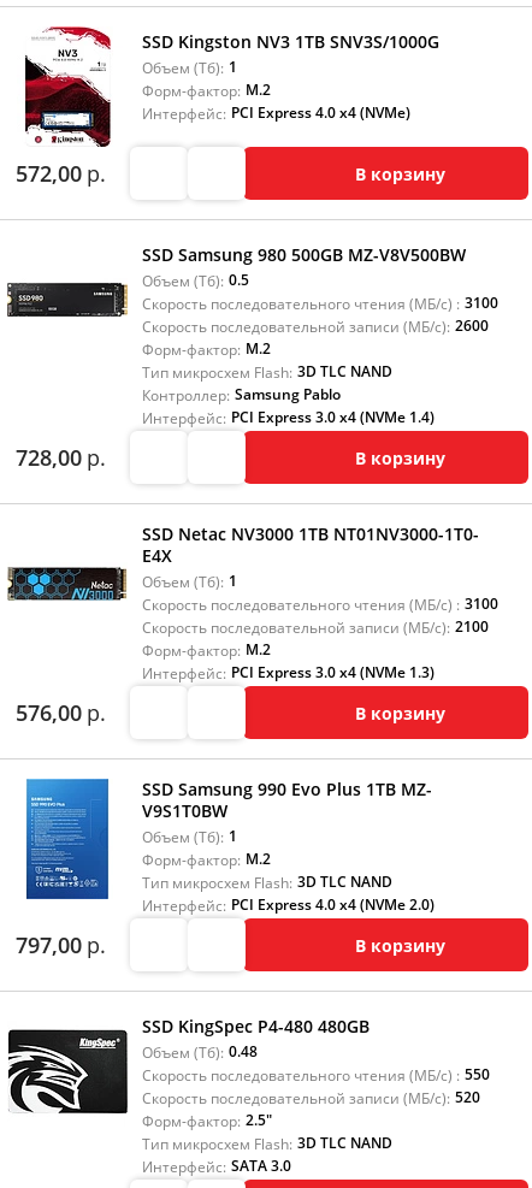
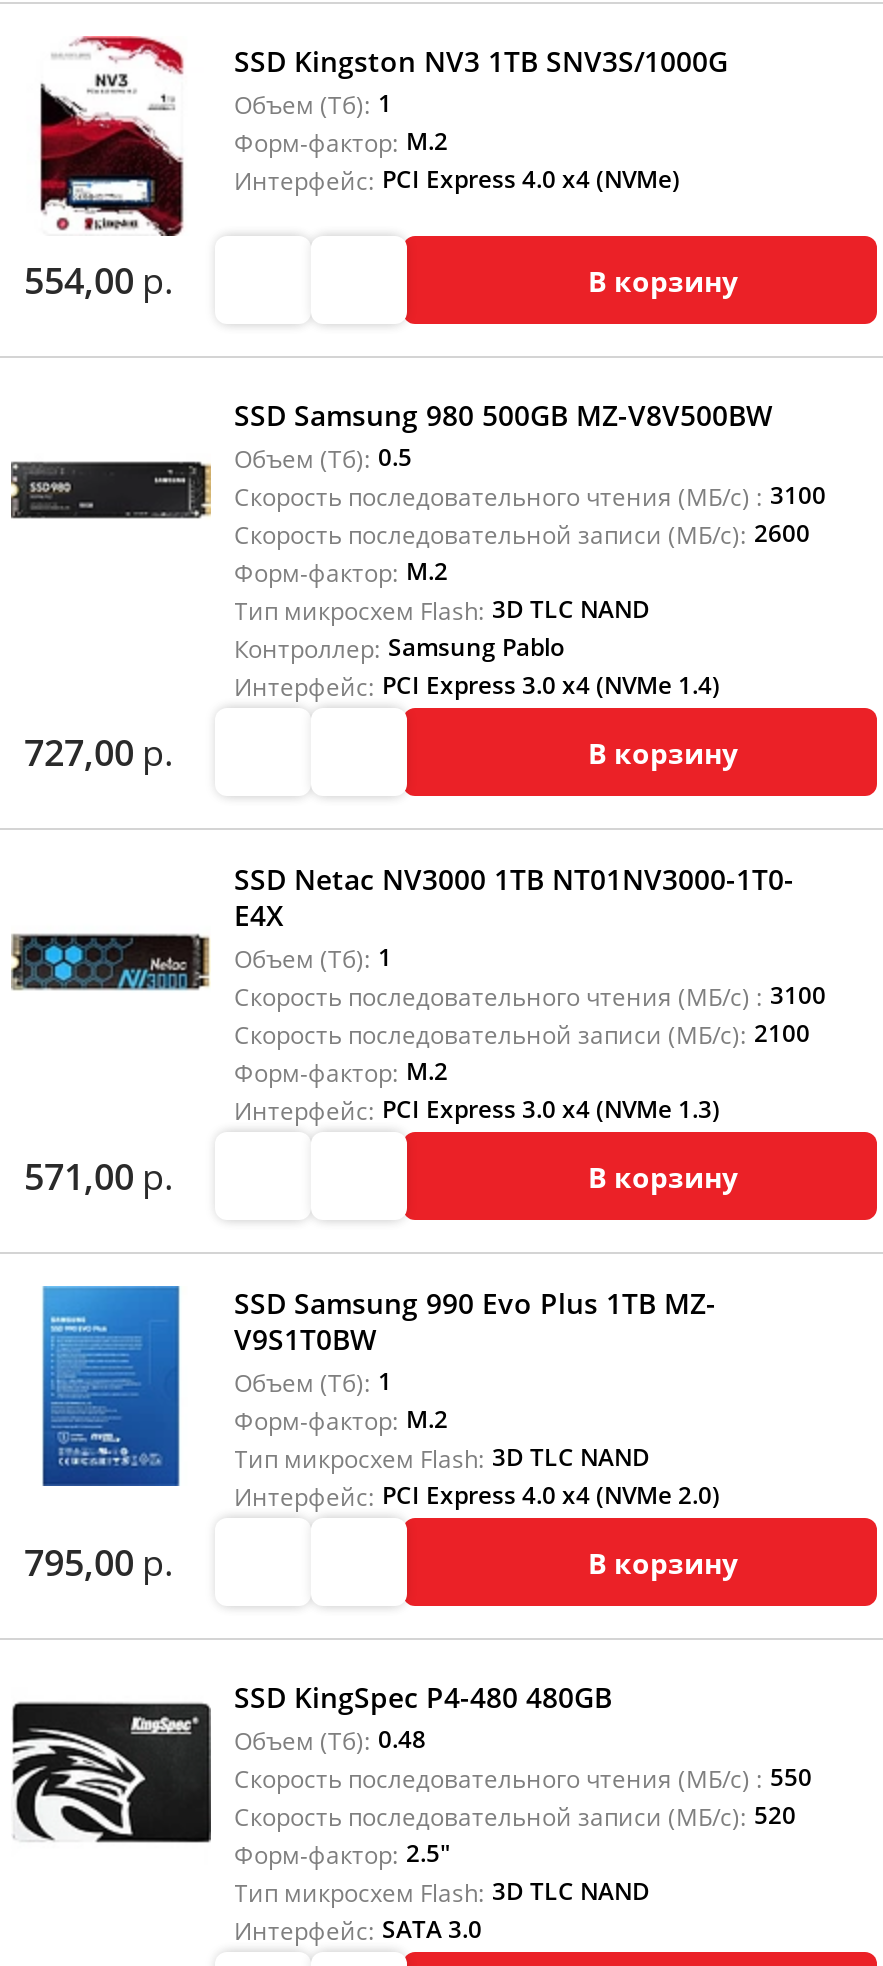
- 572,00 р.
+ 554,00 р.

- 728,00 р.
+ 727,00 р.

- 576,00 р.
+ 571,00 р.

- 797,00 р.
+ 795,00 р.
